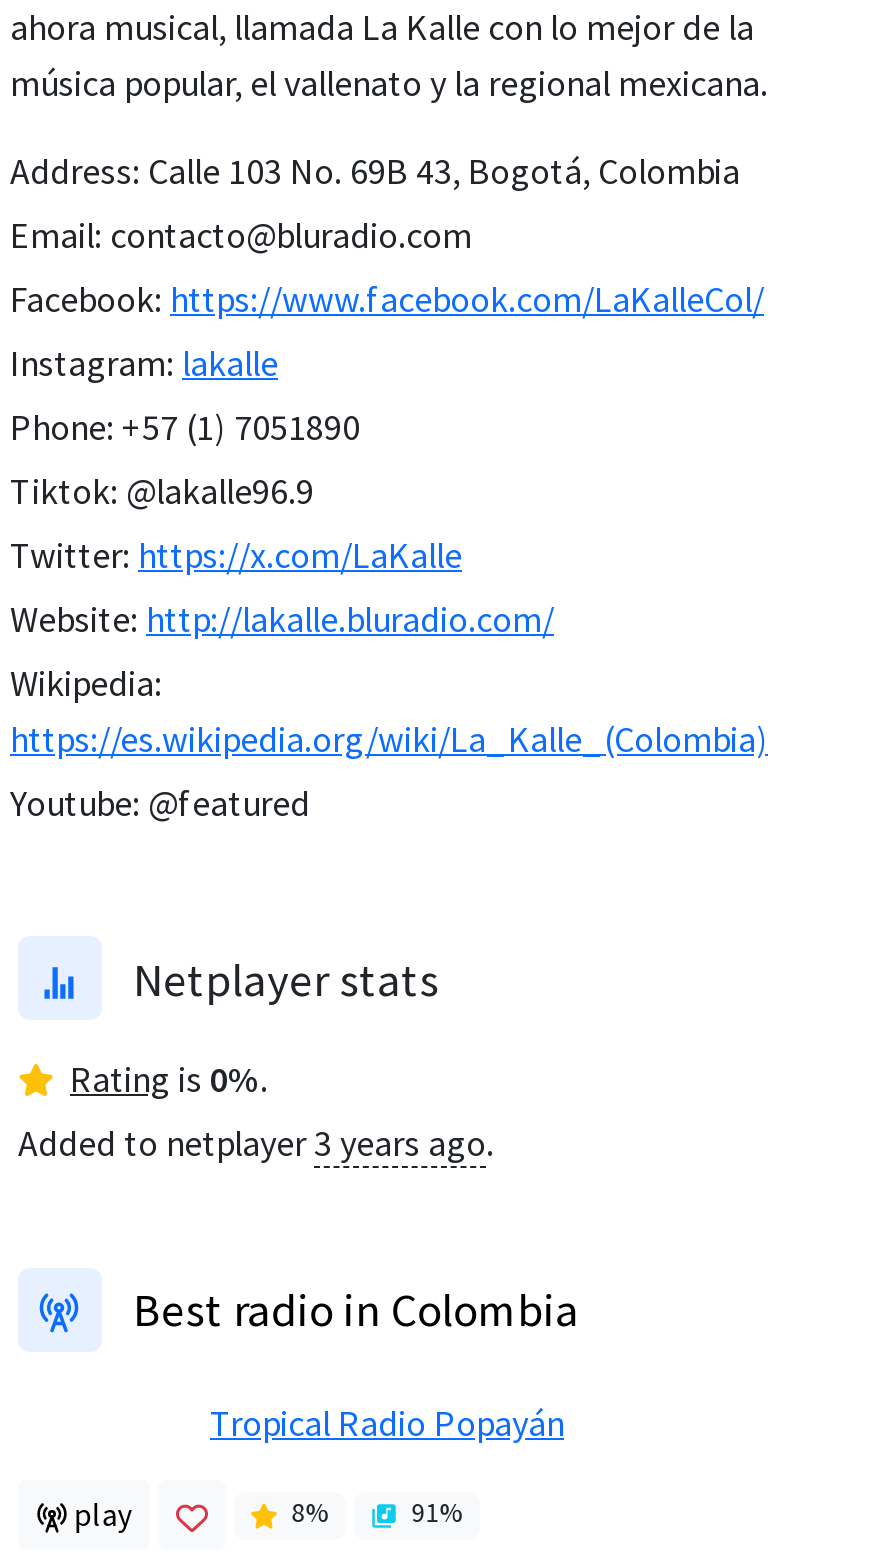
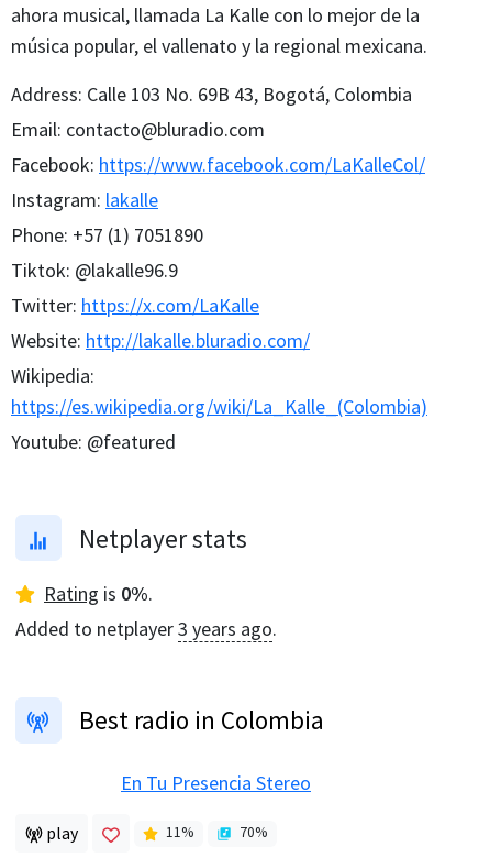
- Tropical Radio Popayán
+ En Tu Presencia Stereo

- 8%
- 91%
+ 11%
+ 70%
